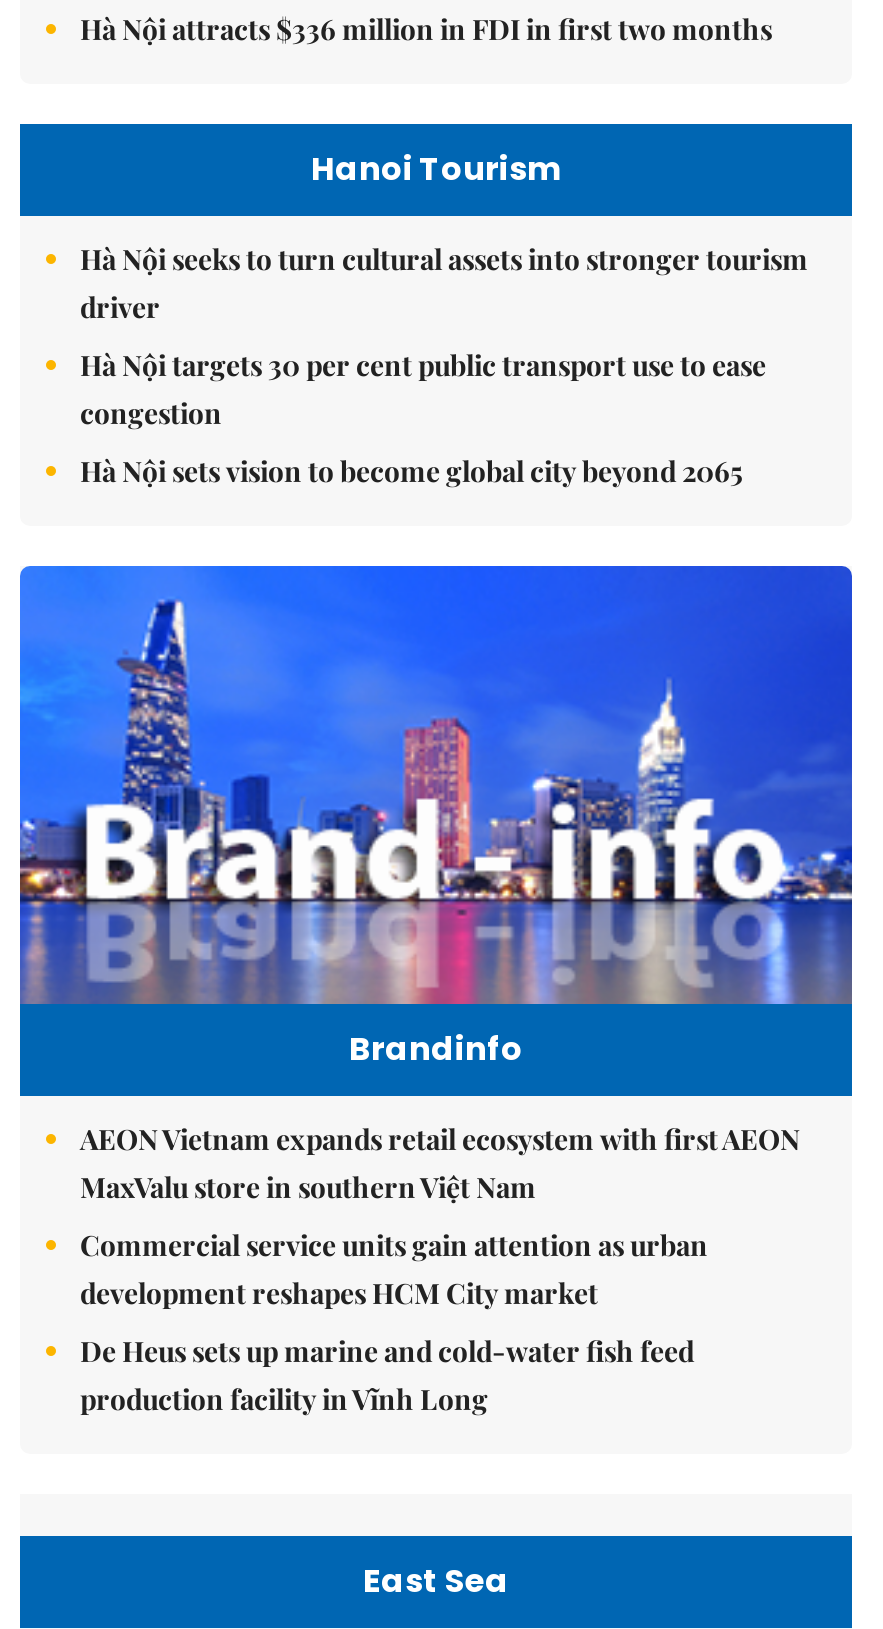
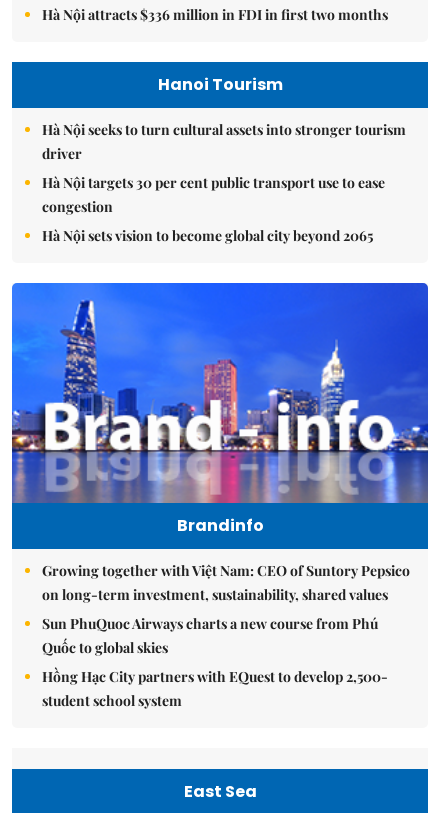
- AEON Vietnam expands retail ecosystem with first AEON
- MaxValu store in southern Việt Nam
+ Growing together with Việt Nam: CEO of Suntory Pepsico
+ on long-term investment, sustainability, shared values

- Commercial service units gain attention as urban
- development reshapes HCM City market
+ Sun PhuQuoc Airways charts a new course from Phú
+ Quốc to global skies

- De Heus sets up marine and cold-water fish feed
- production facility in Vĩnh Long
+ Hồng Hạc City partners with EQuest to develop 2,500-
+ student school system
